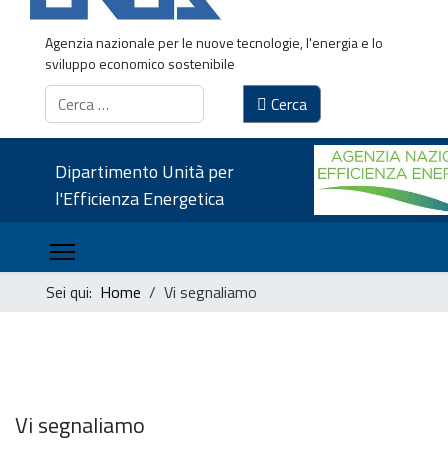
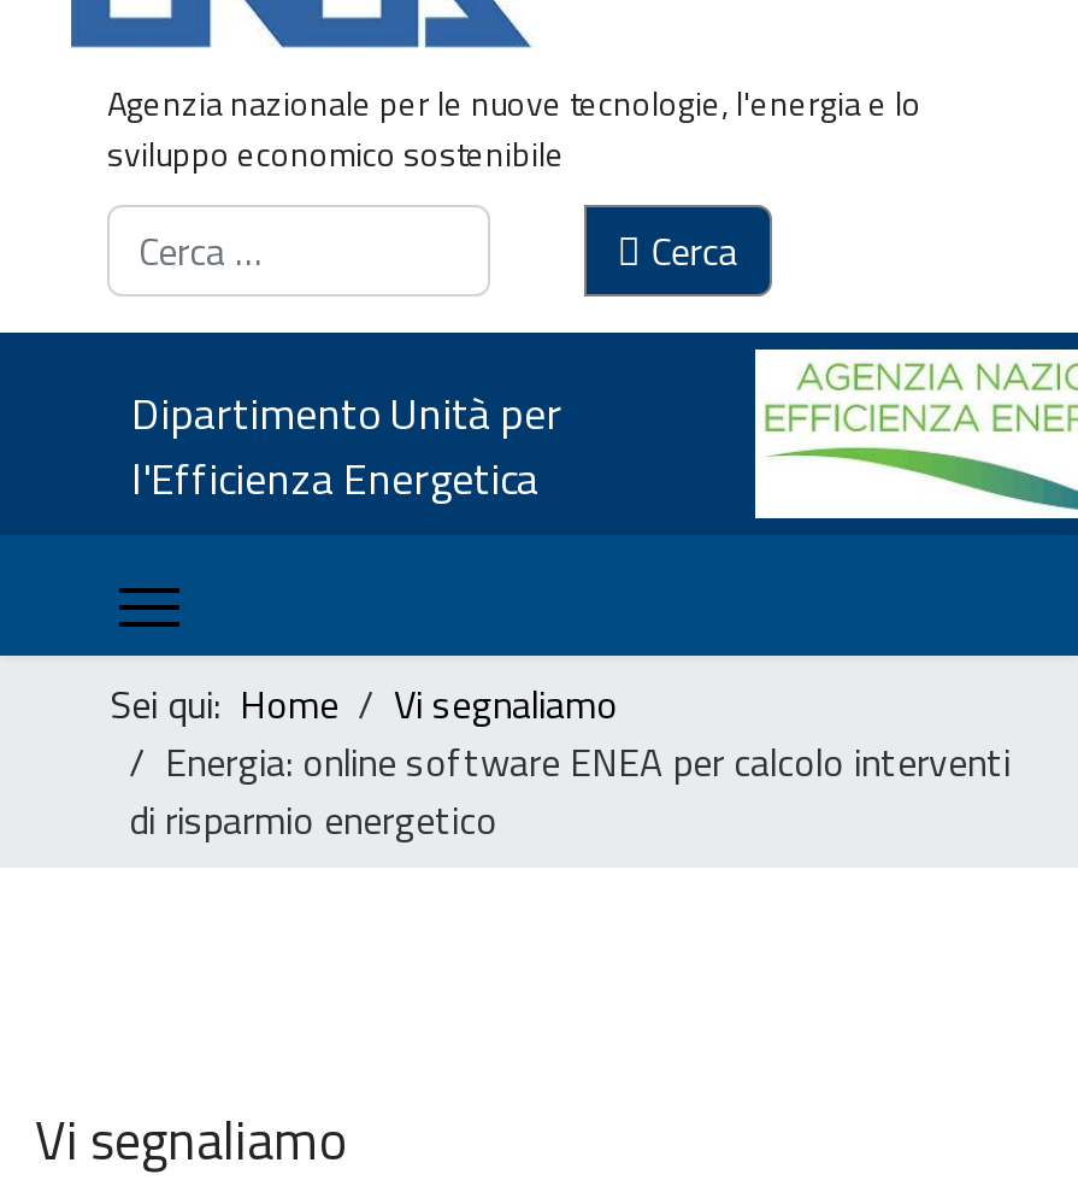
+ Energia: online software ENEA per calcolo interventi
+ di risparmio energetico
